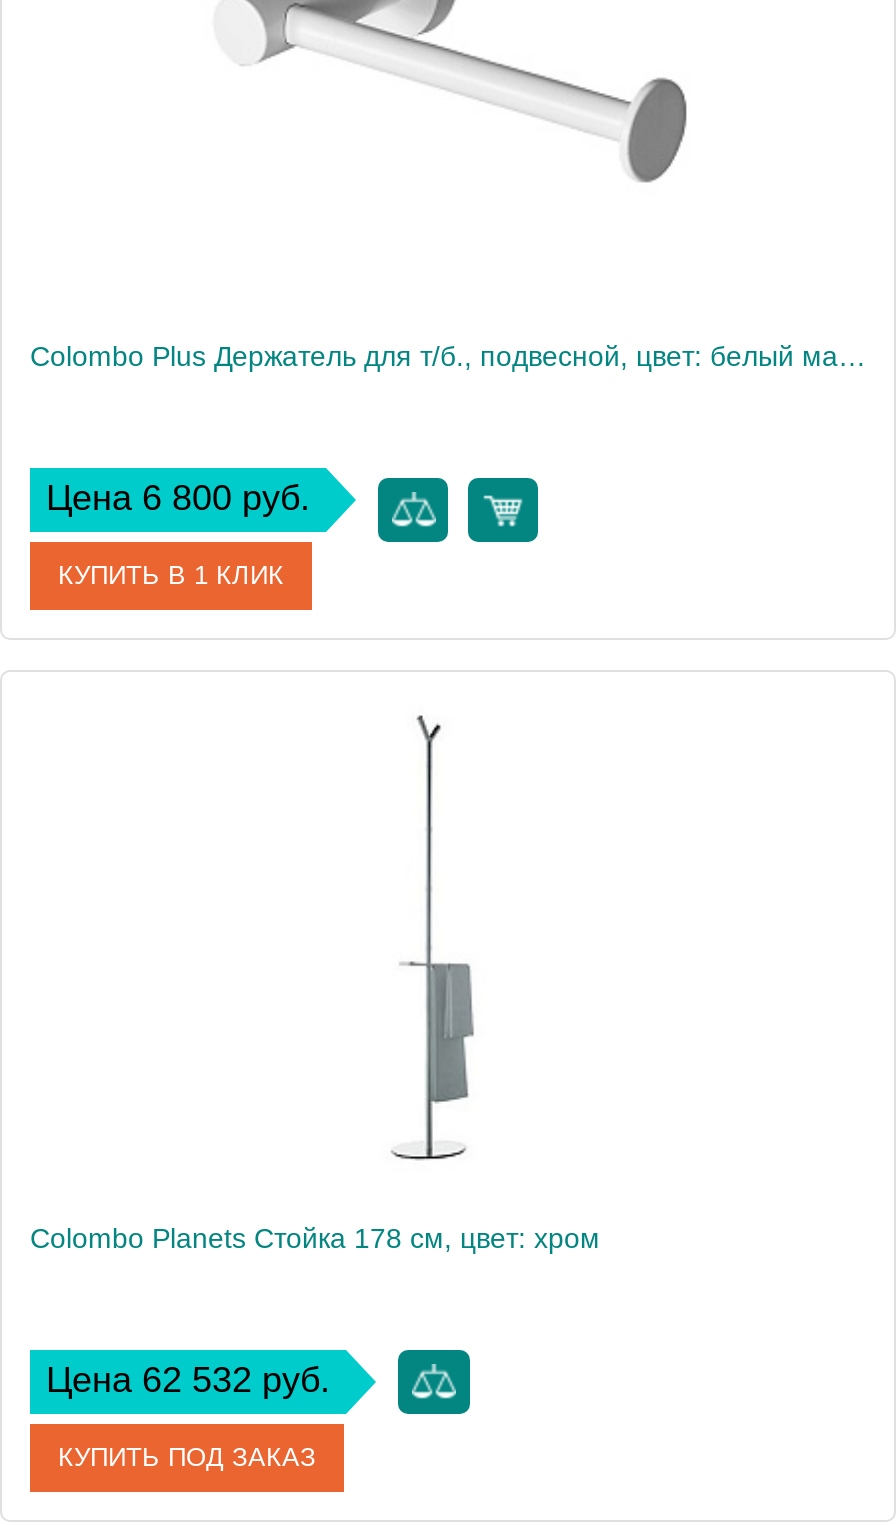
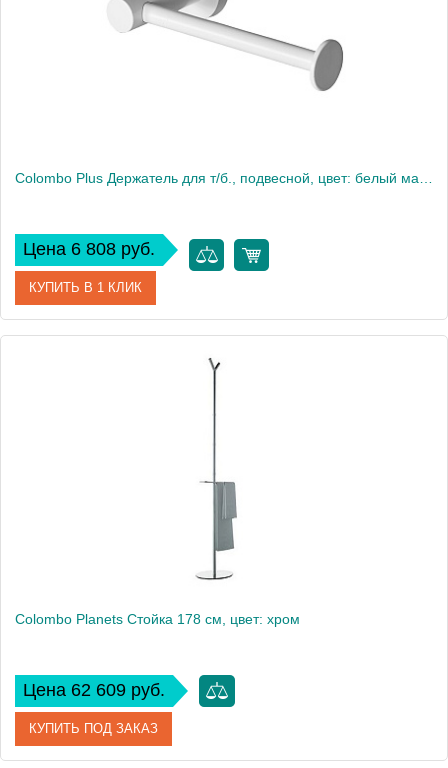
- Цена 6 800 руб.
+ Цена 6 808 руб.

- Цена 62 532 руб.
+ Цена 62 609 руб.
